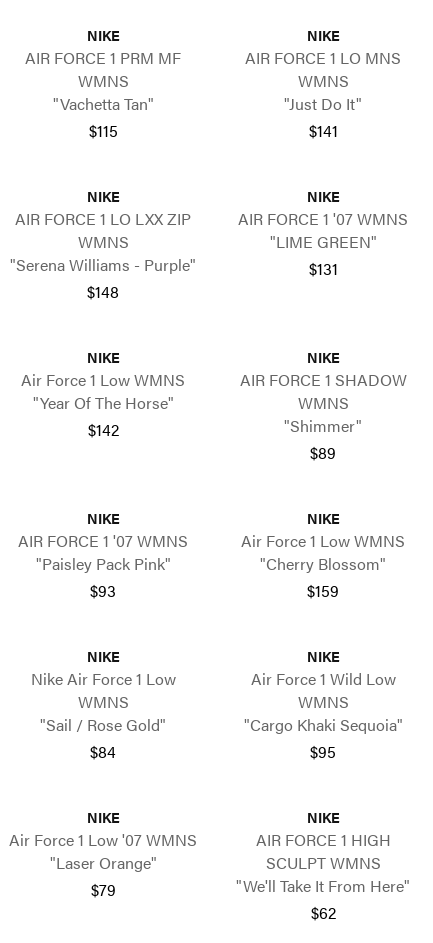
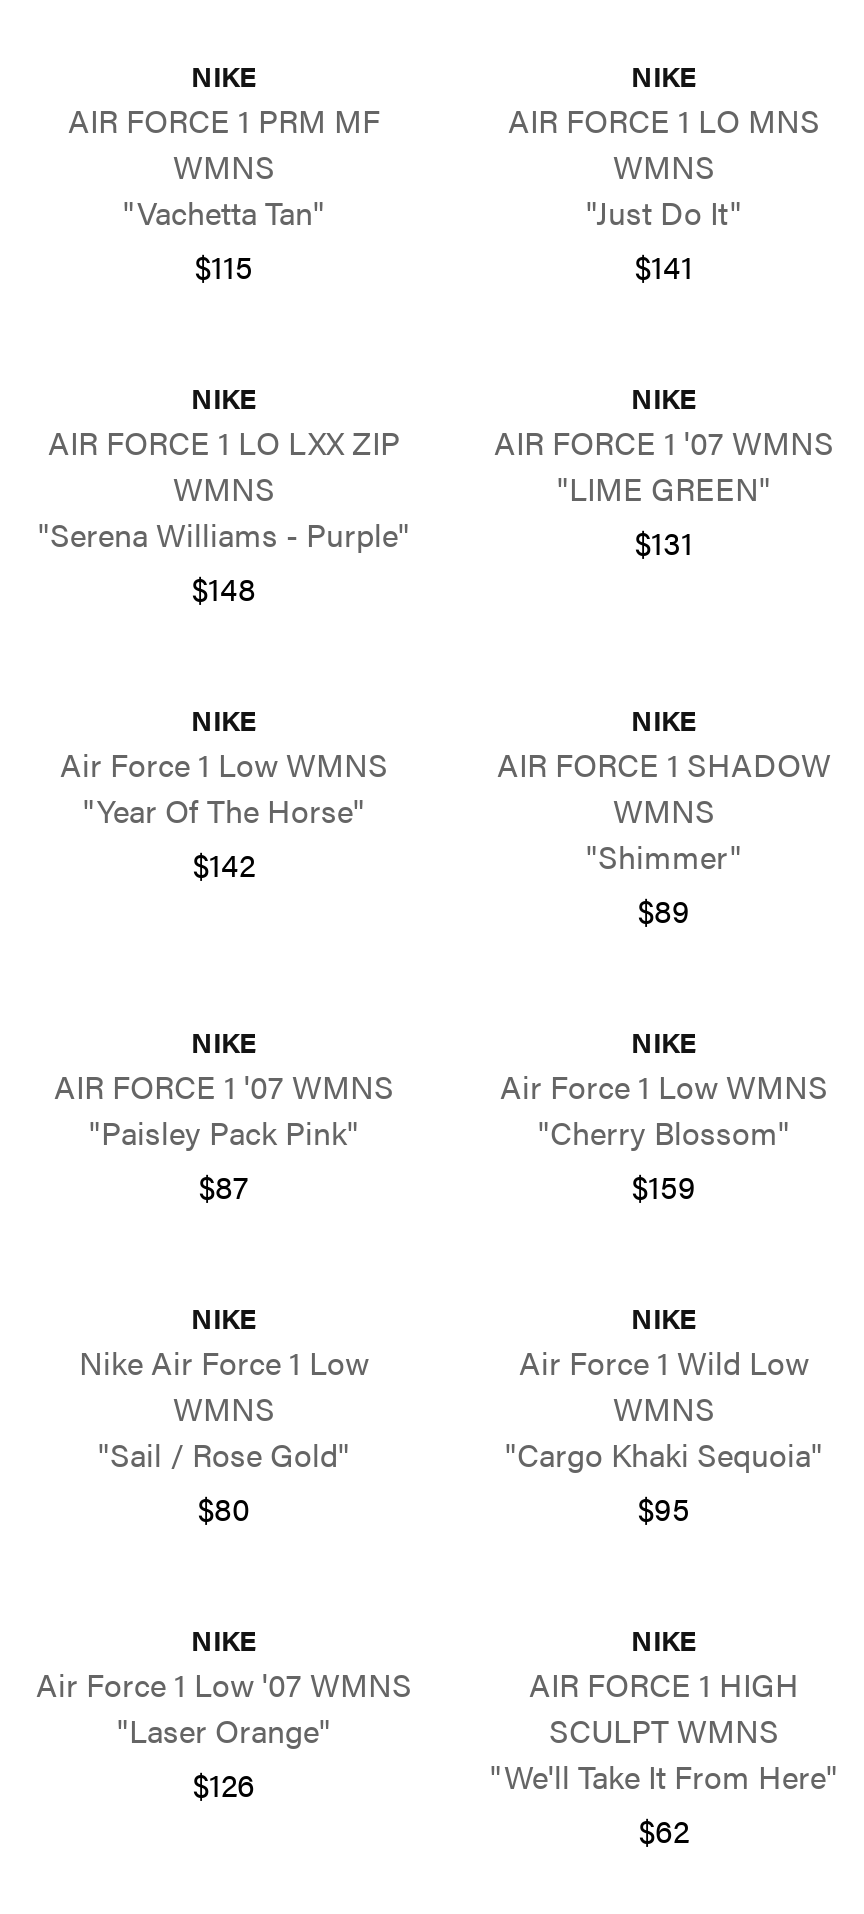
- $93
+ $87

- $84
+ $80

- $79
+ $126
